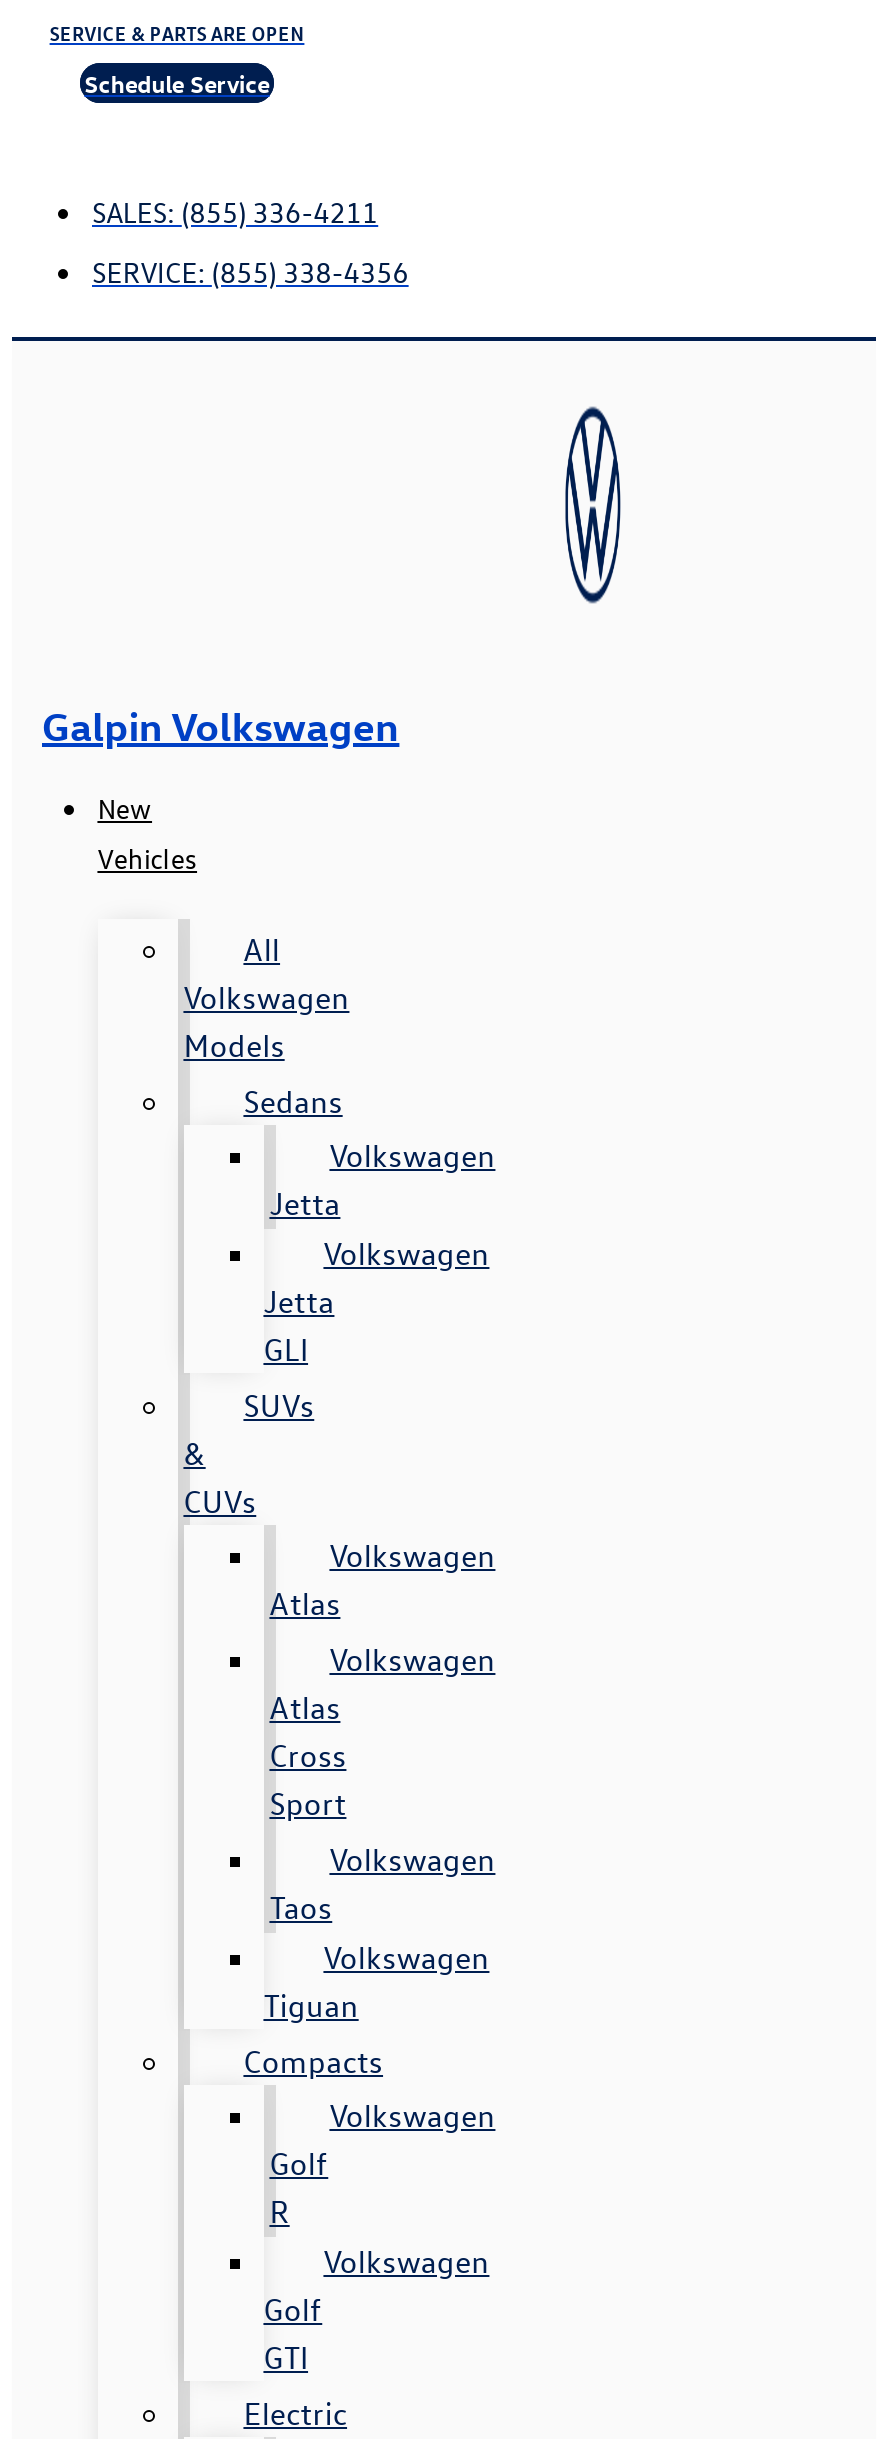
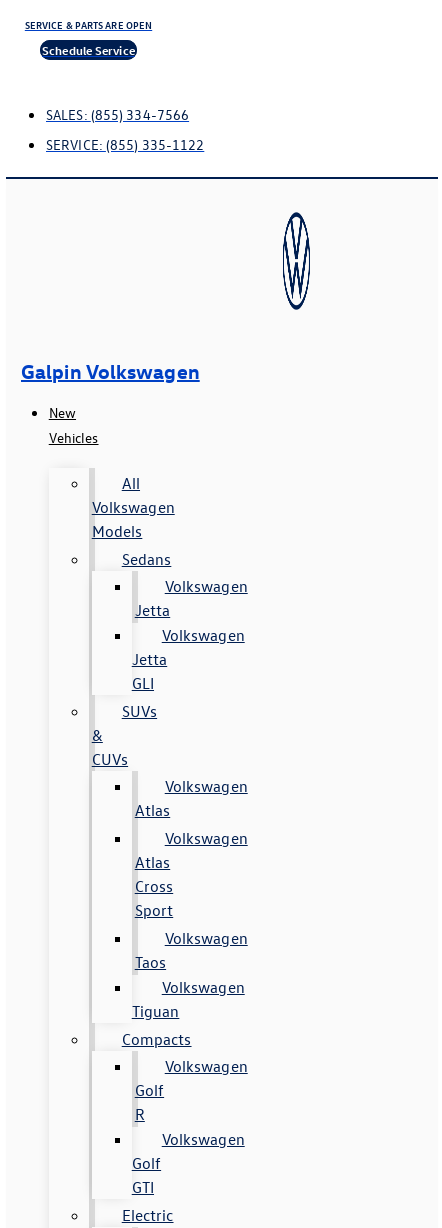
- SALES: (855) 336-4211
+ SALES: (855) 334-7566

- SERVICE: (855) 338-4356
+ SERVICE: (855) 335-1122
